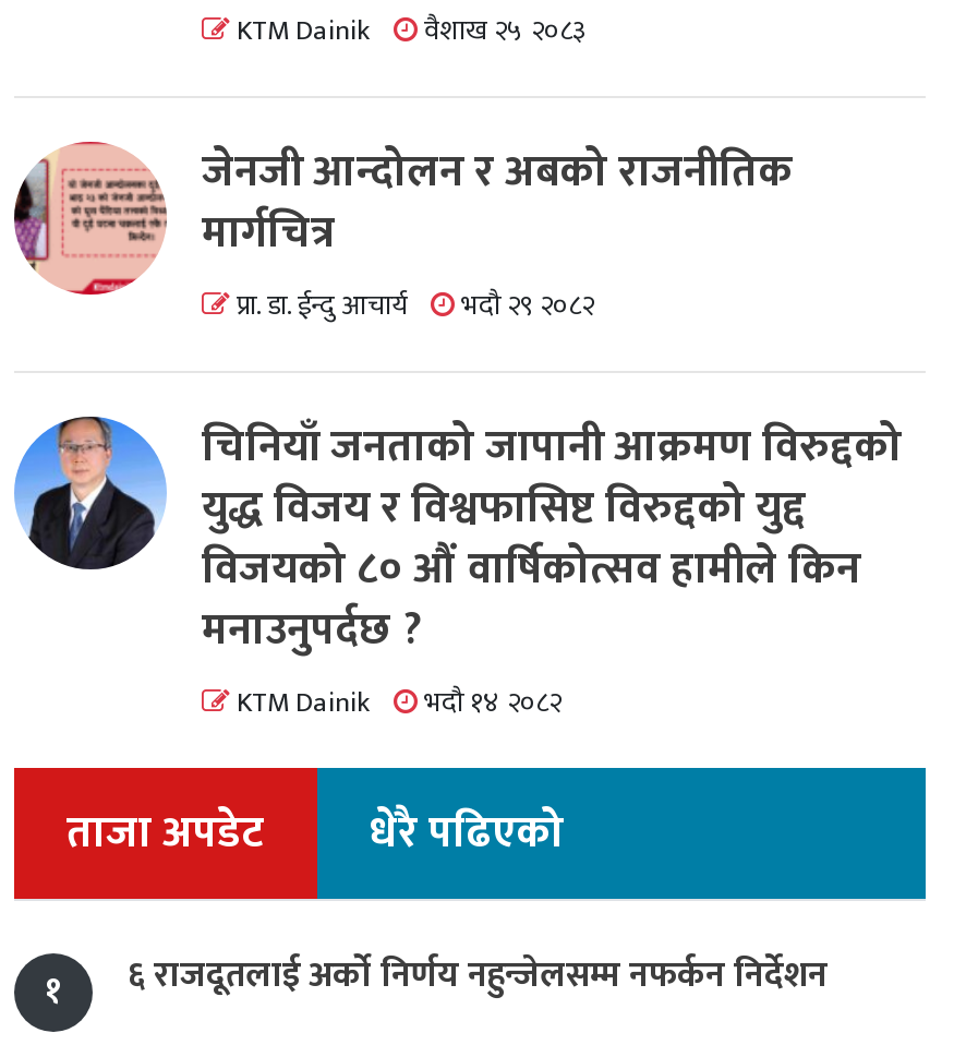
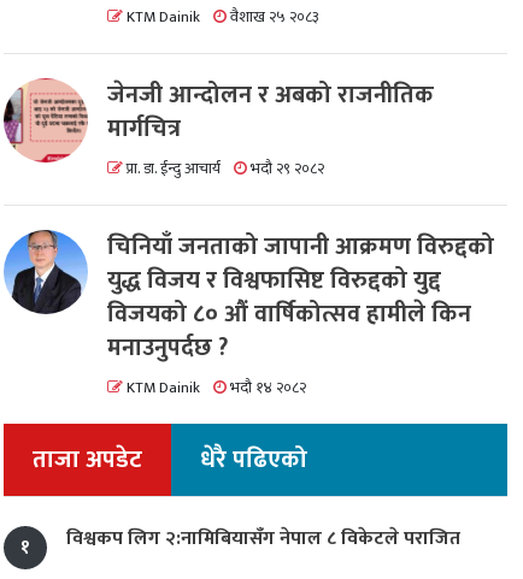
- ६ राजदूतलाई अर्को निर्णय नहुन्जेलसम्म नफर्कन निर्देशन
+ विश्वकप लिग २:नामिबियासँग नेपाल ८ विकेटले पराजित
